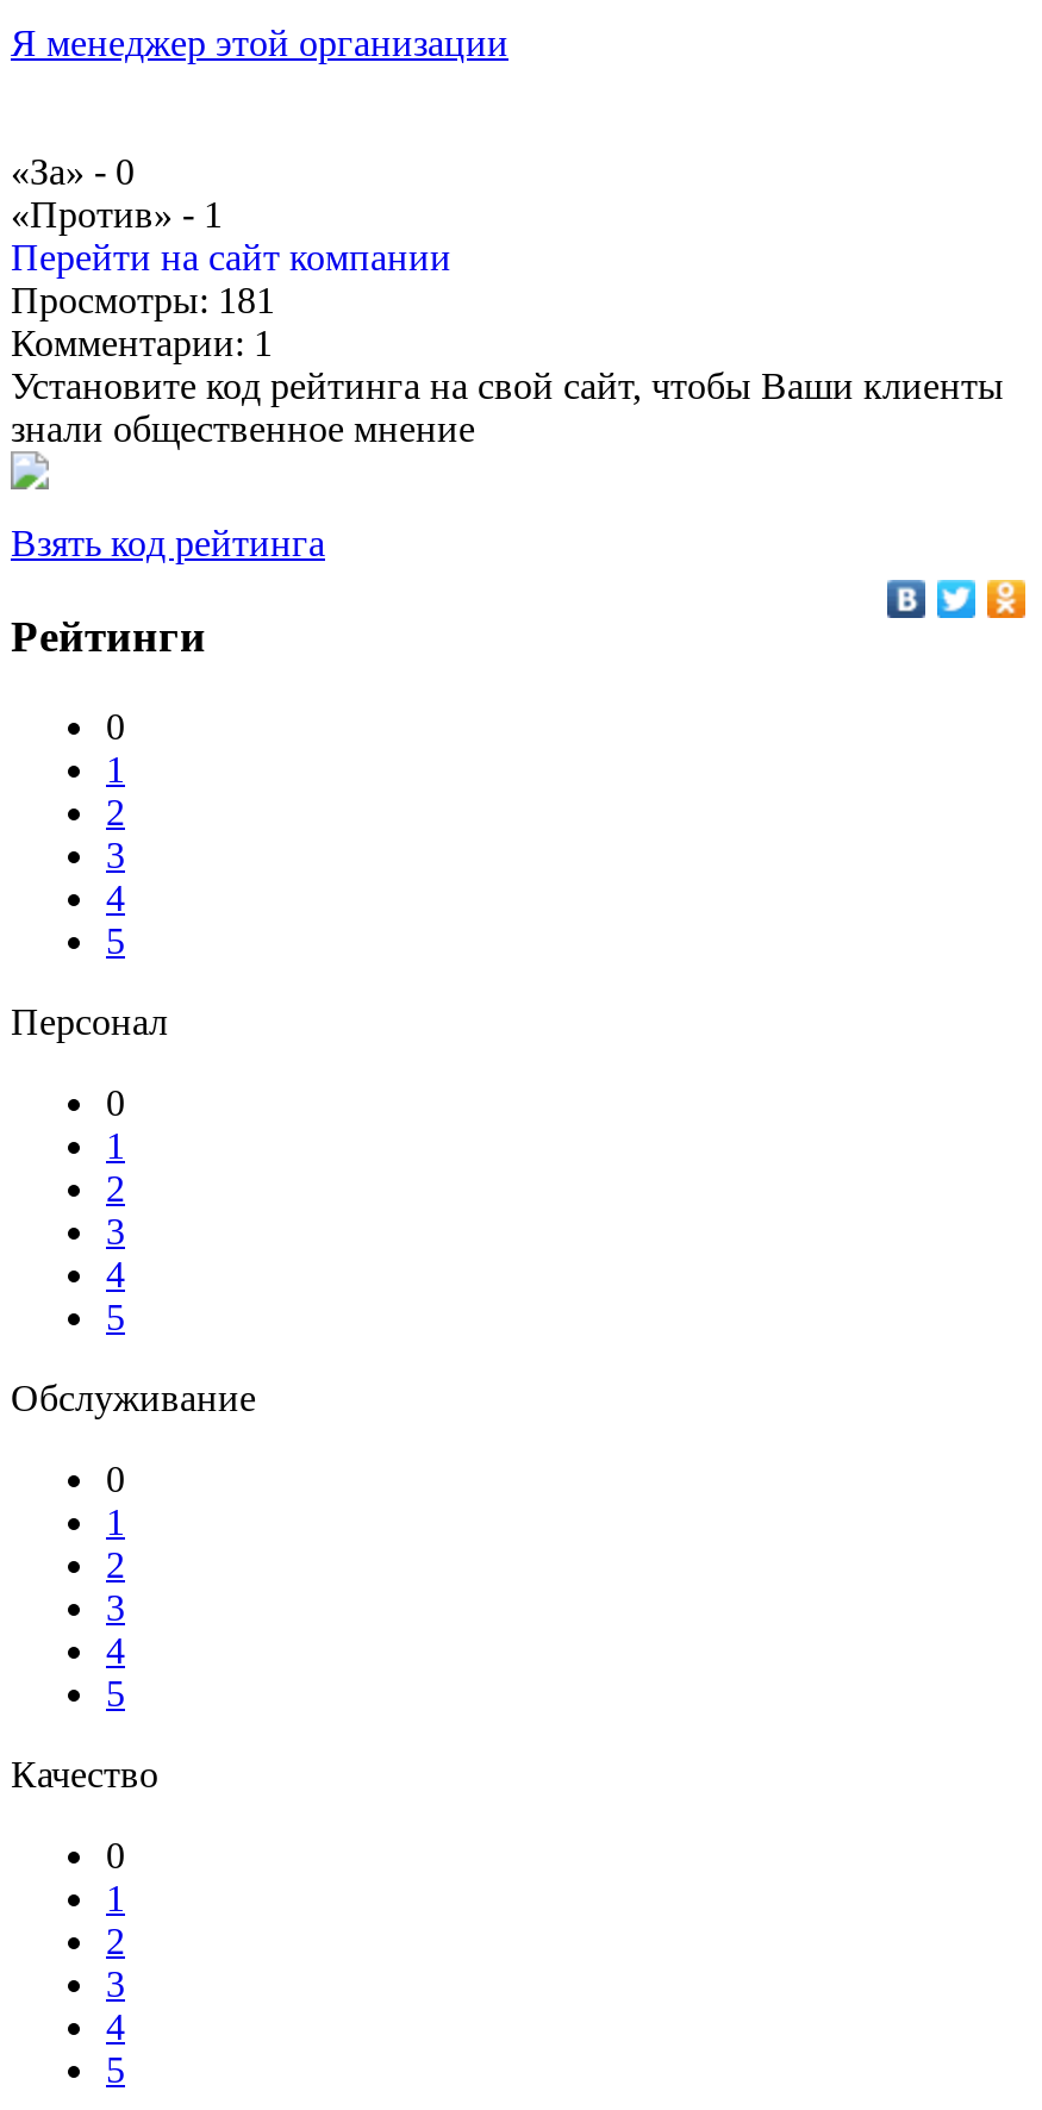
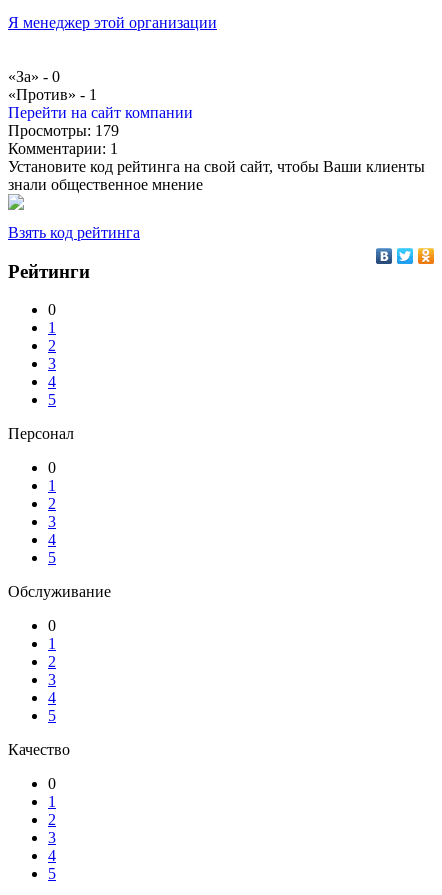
- Просмотры: 181
+ Просмотры: 179
